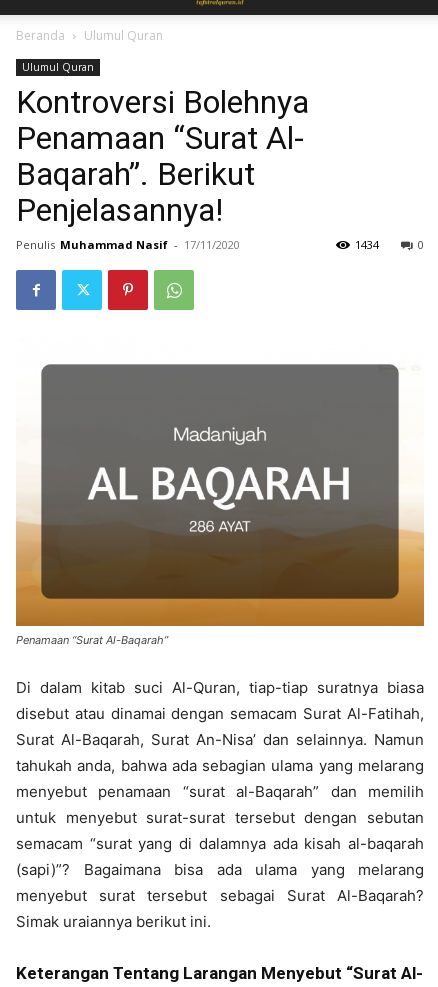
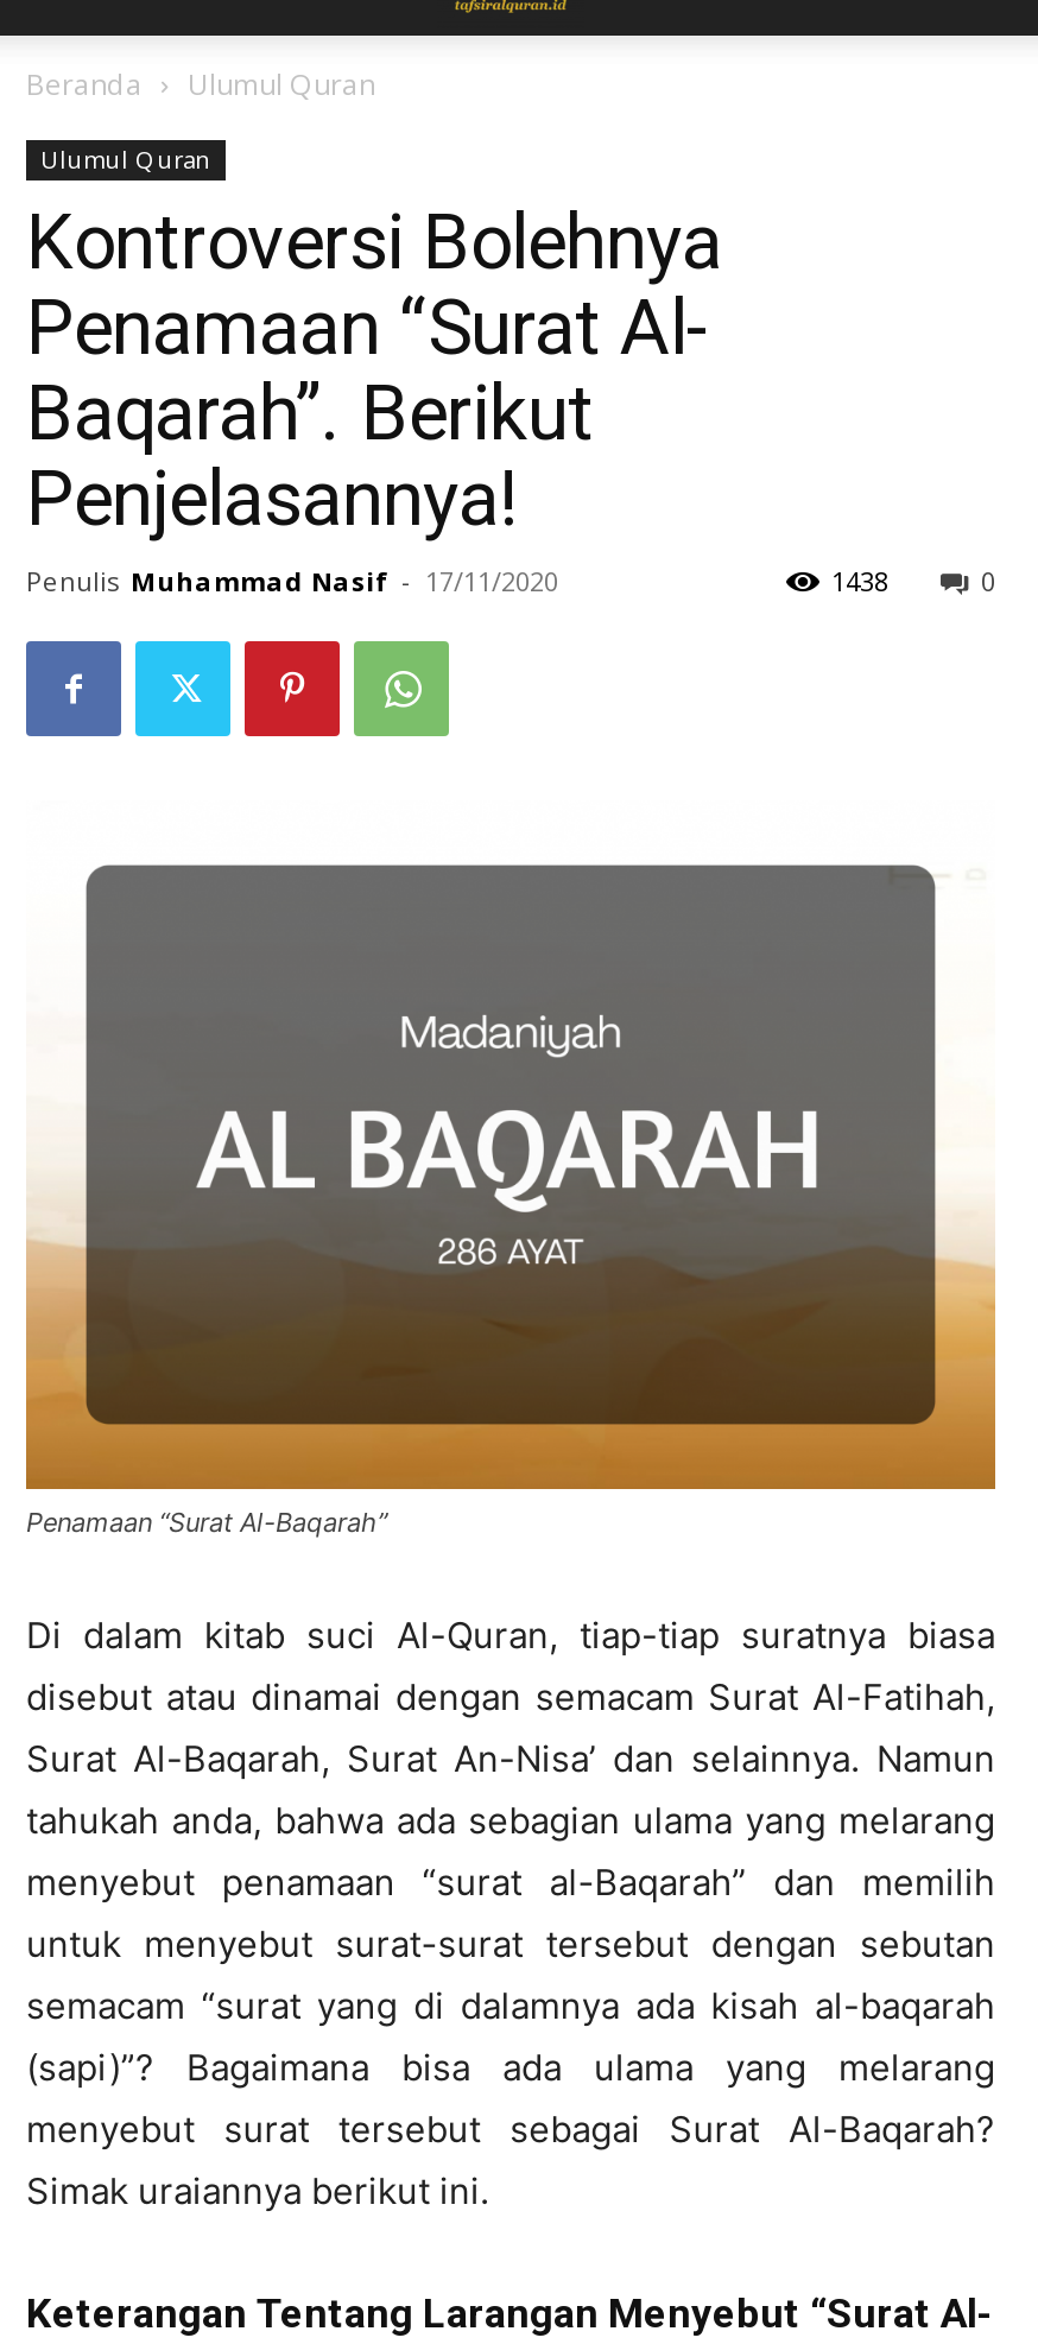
- 1434
+ 1438
